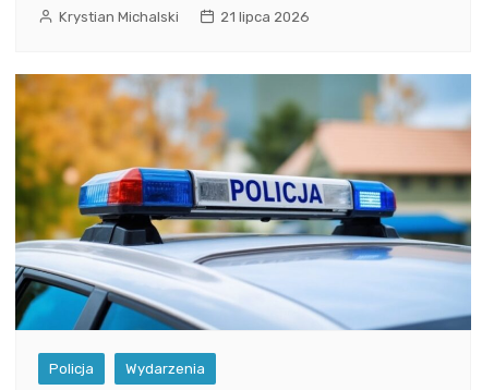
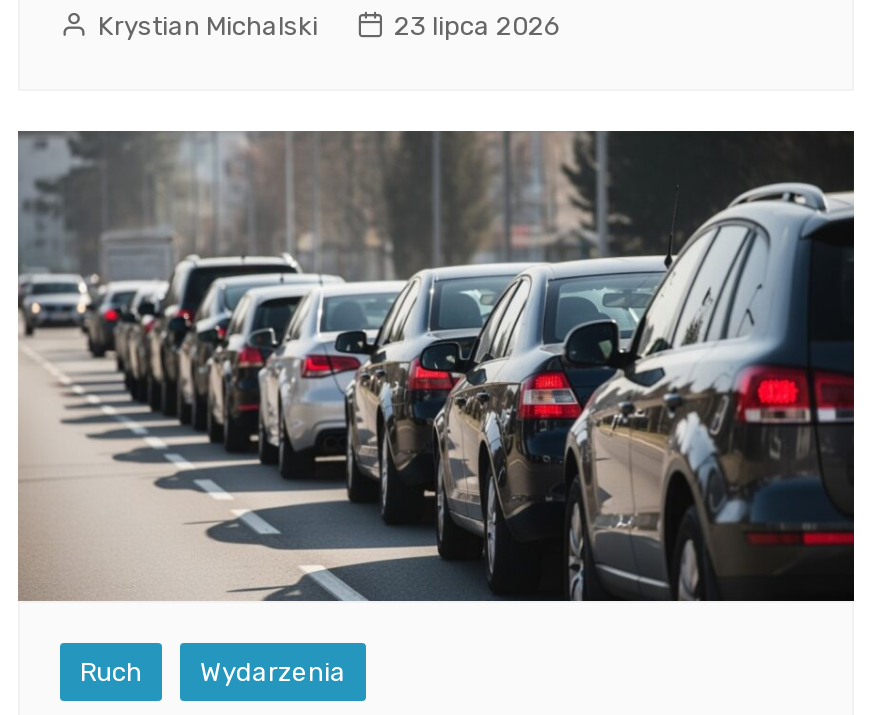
- 21 lipca 2026
+ 23 lipca 2026

- [image]
- Policja
+ [image]
+ Ruch
